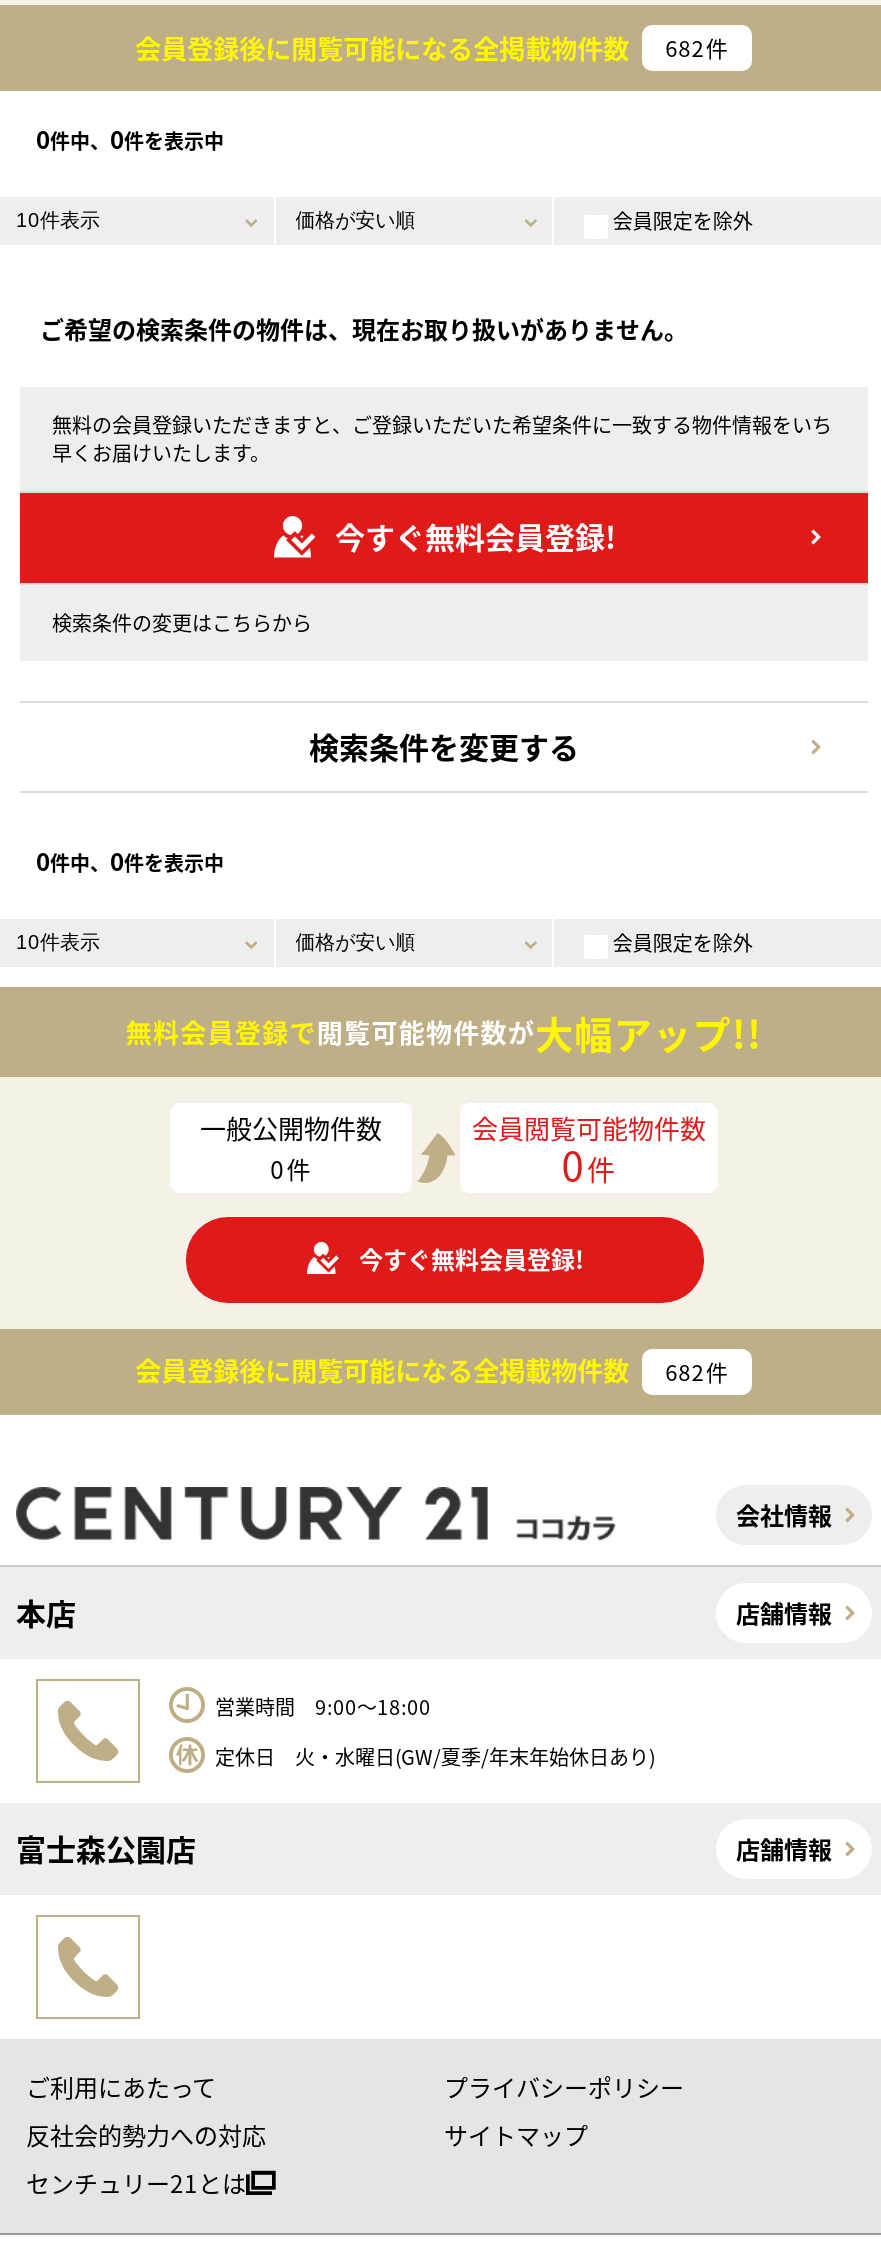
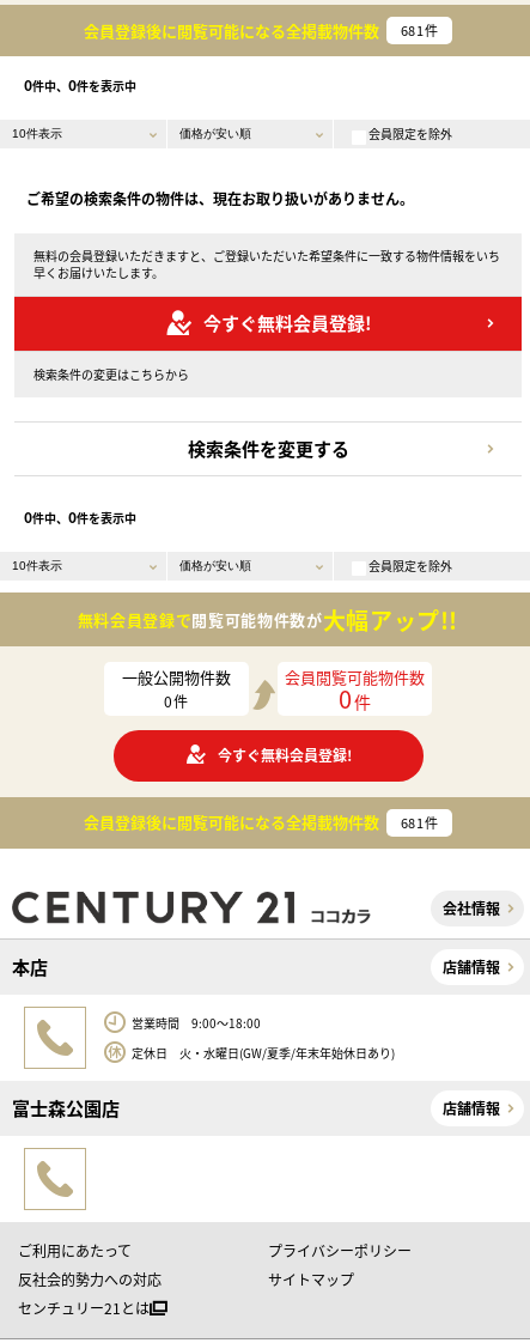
- 会員登録後に閲覧可能になる全掲載物件数 682件
+ 会員登録後に閲覧可能になる全掲載物件数 681件

- 会員登録後に閲覧可能になる全掲載物件数 682件
+ 会員登録後に閲覧可能になる全掲載物件数 681件
